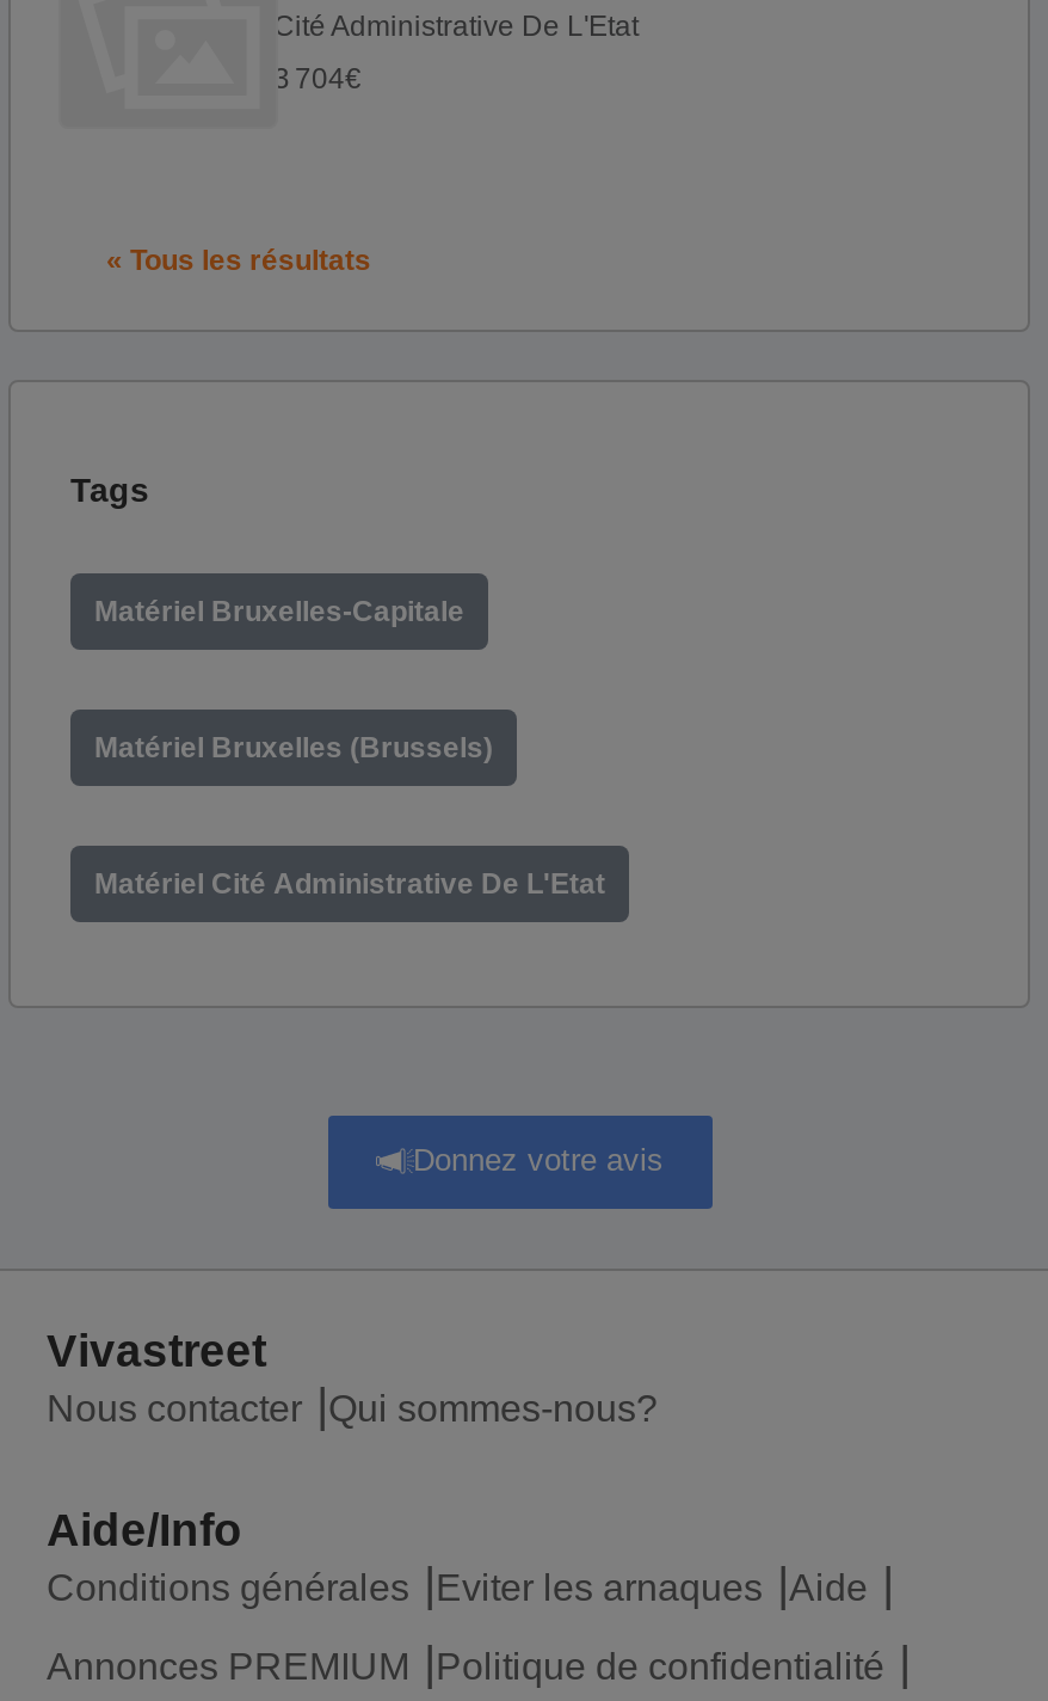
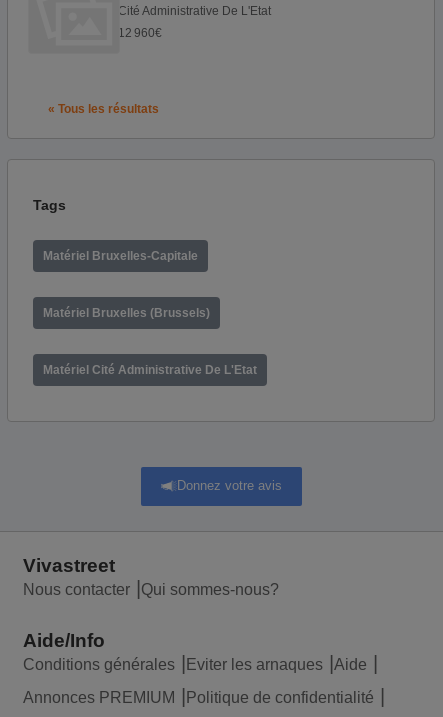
- 3 704€
+ 12 960€
